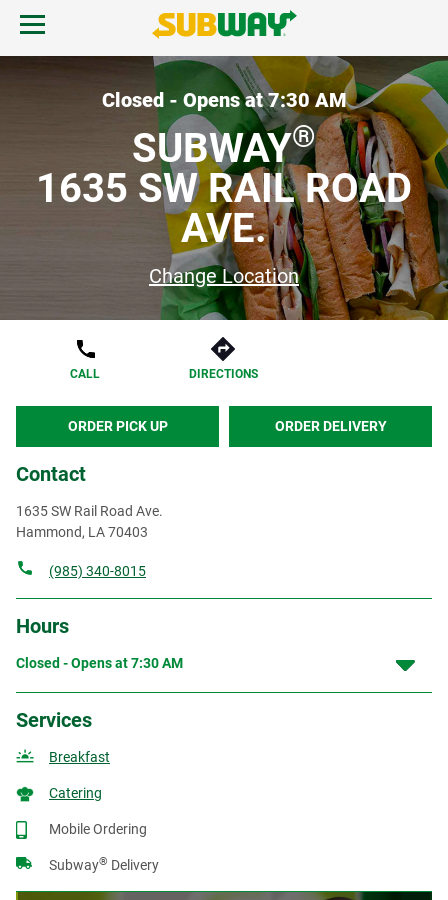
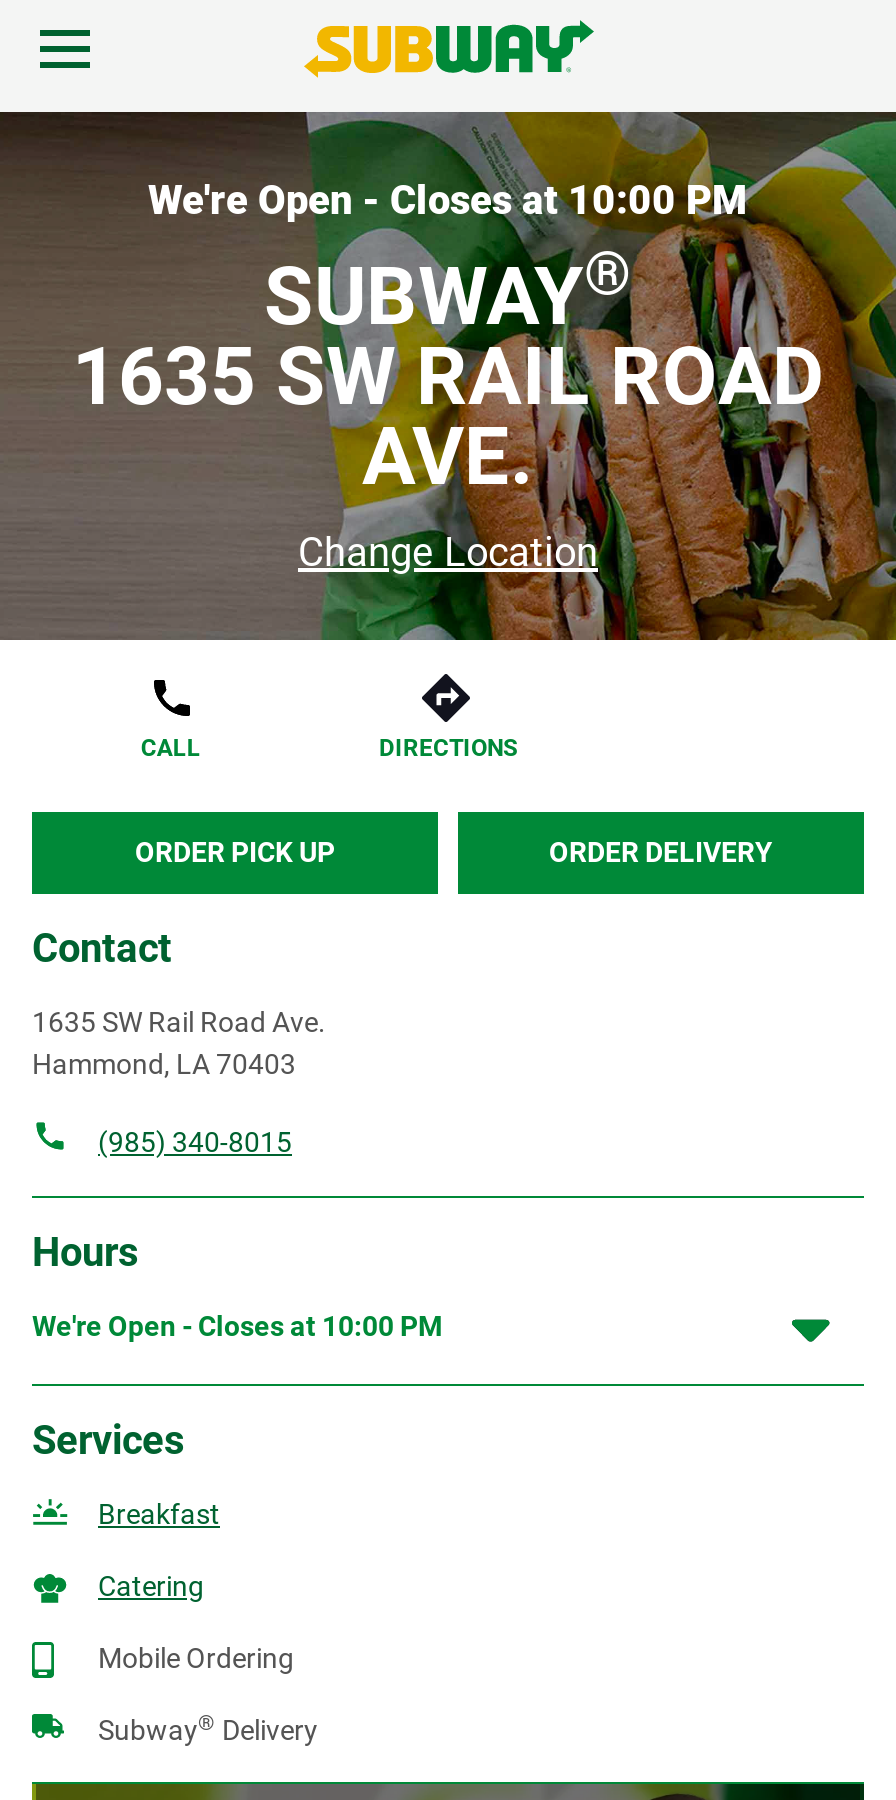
- Closed - Opens at 7:30 AM
+ We're Open - Closes at 10:00 PM

- Closed - Opens at 7:30 AM
+ We're Open - Closes at 10:00 PM
